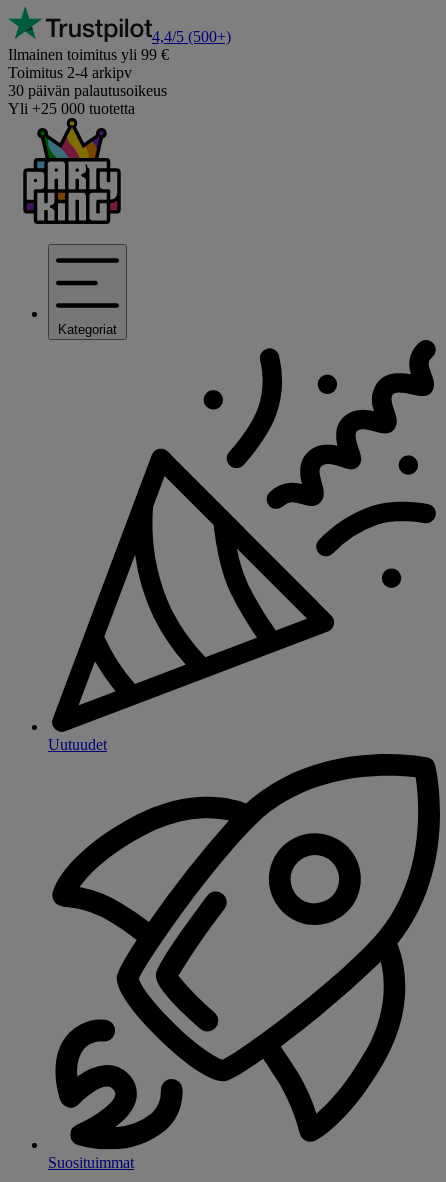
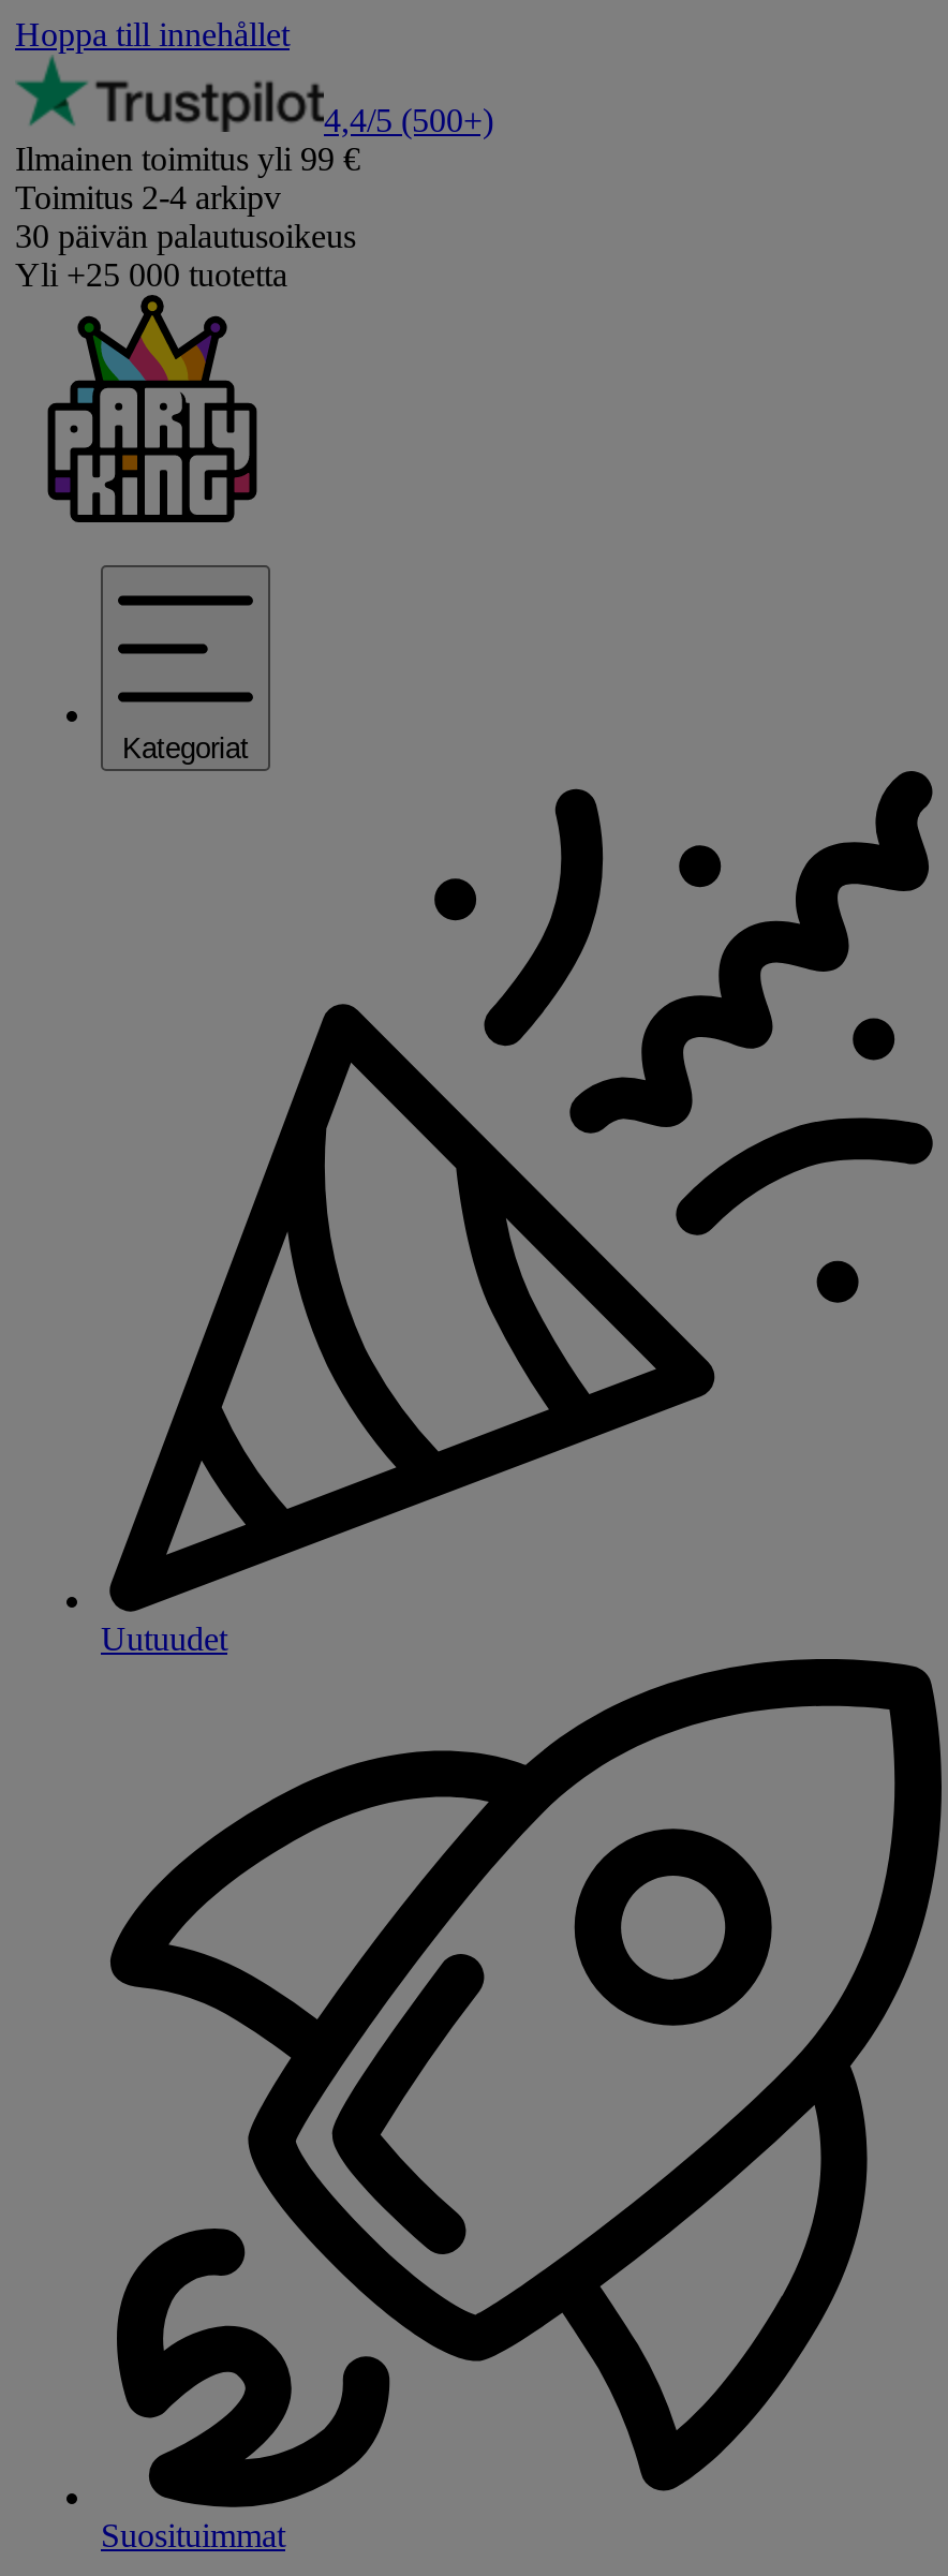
+ Hoppa till innehållet
